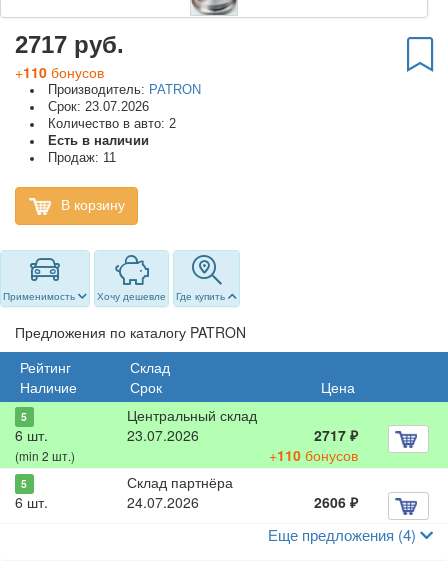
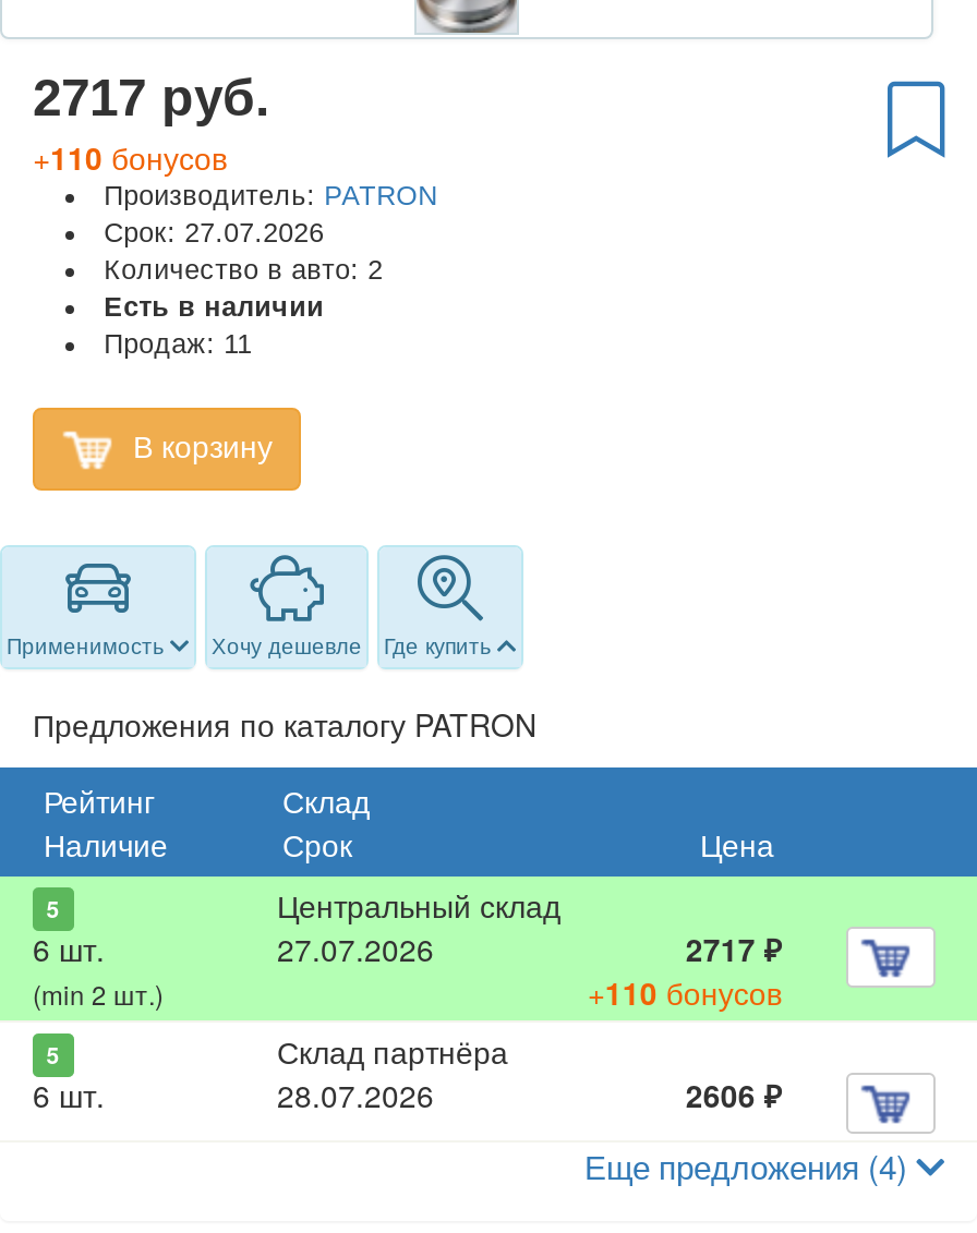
- Срок: 23.07.2026
+ Срок: 27.07.2026

- 23.07.2026
+ 27.07.2026

- 24.07.2026
+ 28.07.2026
